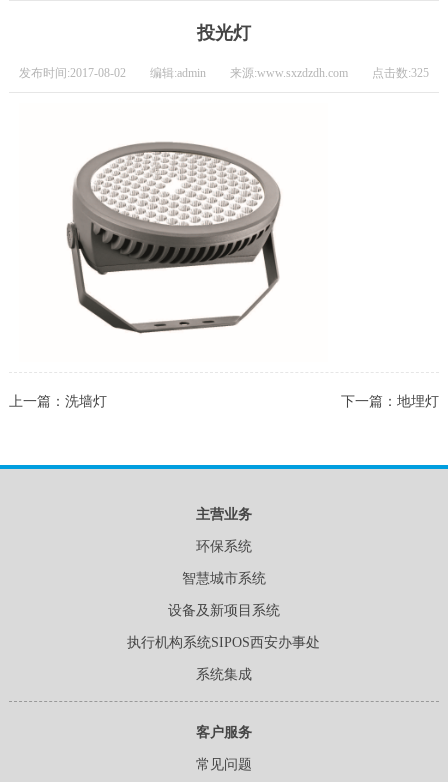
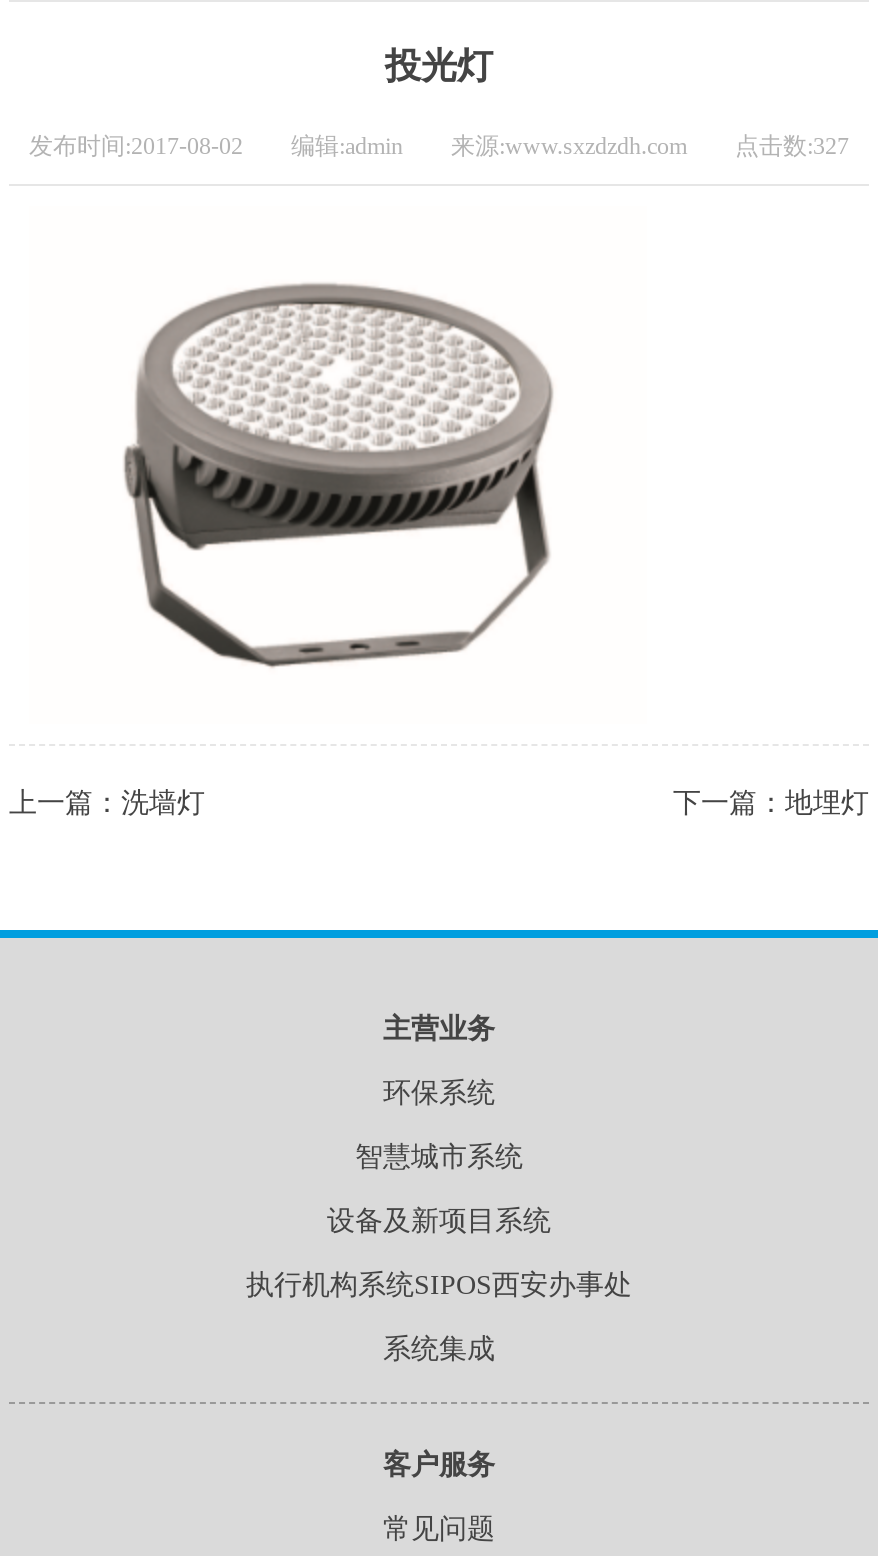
- 发布时间:2017-08-02 编辑:admin 来源:www.sxzdzdh.com 点击数:325
+ 发布时间:2017-08-02 编辑:admin 来源:www.sxzdzdh.com 点击数:327
